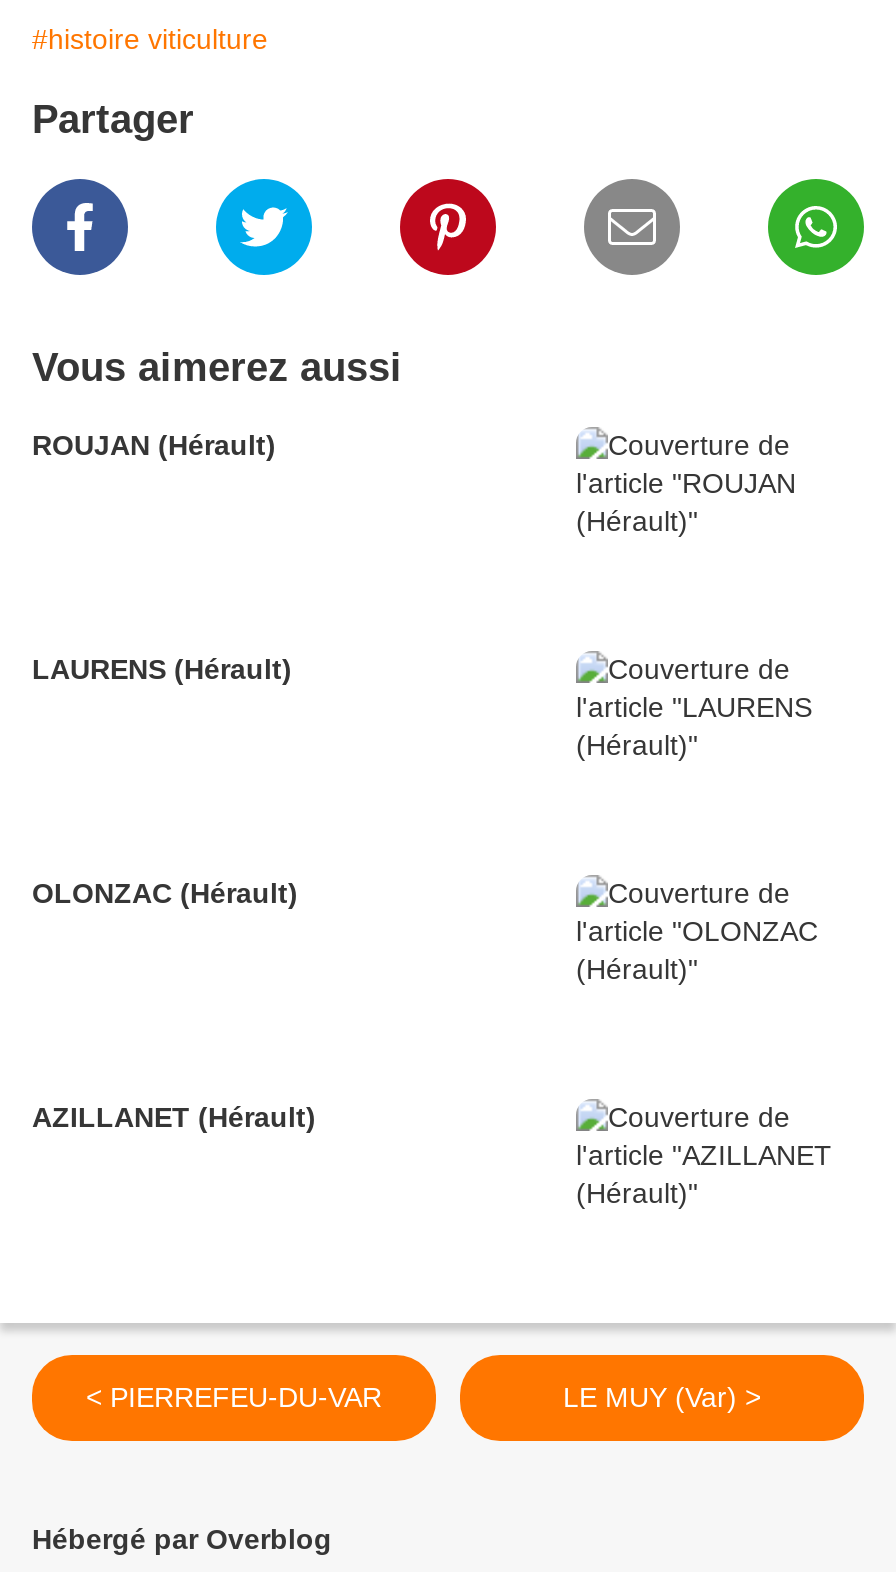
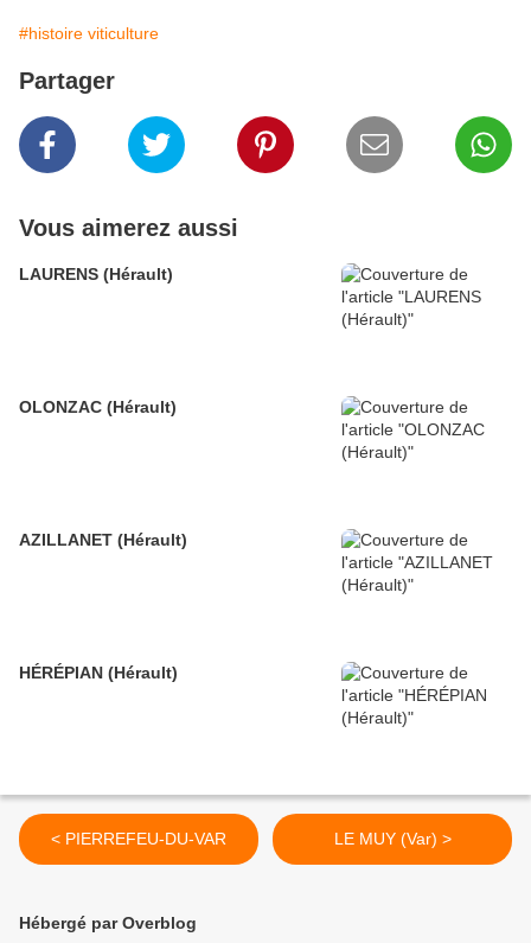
- ROUJAN (Hérault)

moved up: LAURENS (Hérault) | OLONZAC (Hérault) | AZILLANET (Hérault)

+ HÉRÉPIAN (Hérault)
